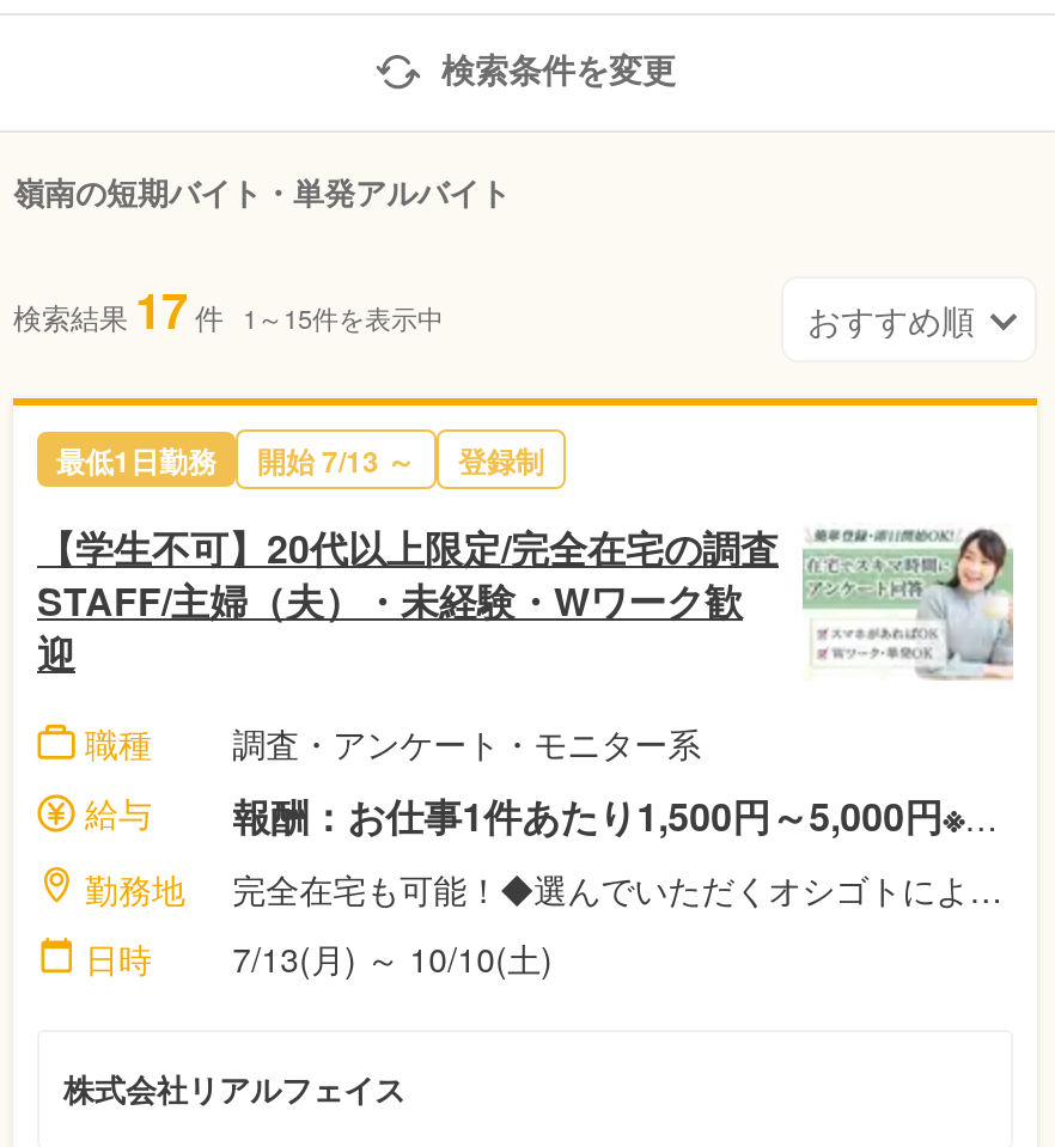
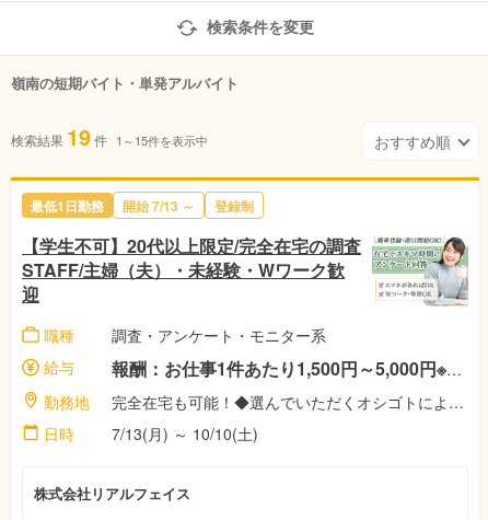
- 検索結果 17 件 1～15件を表示中
+ 検索結果 19 件 1～15件を表示中
